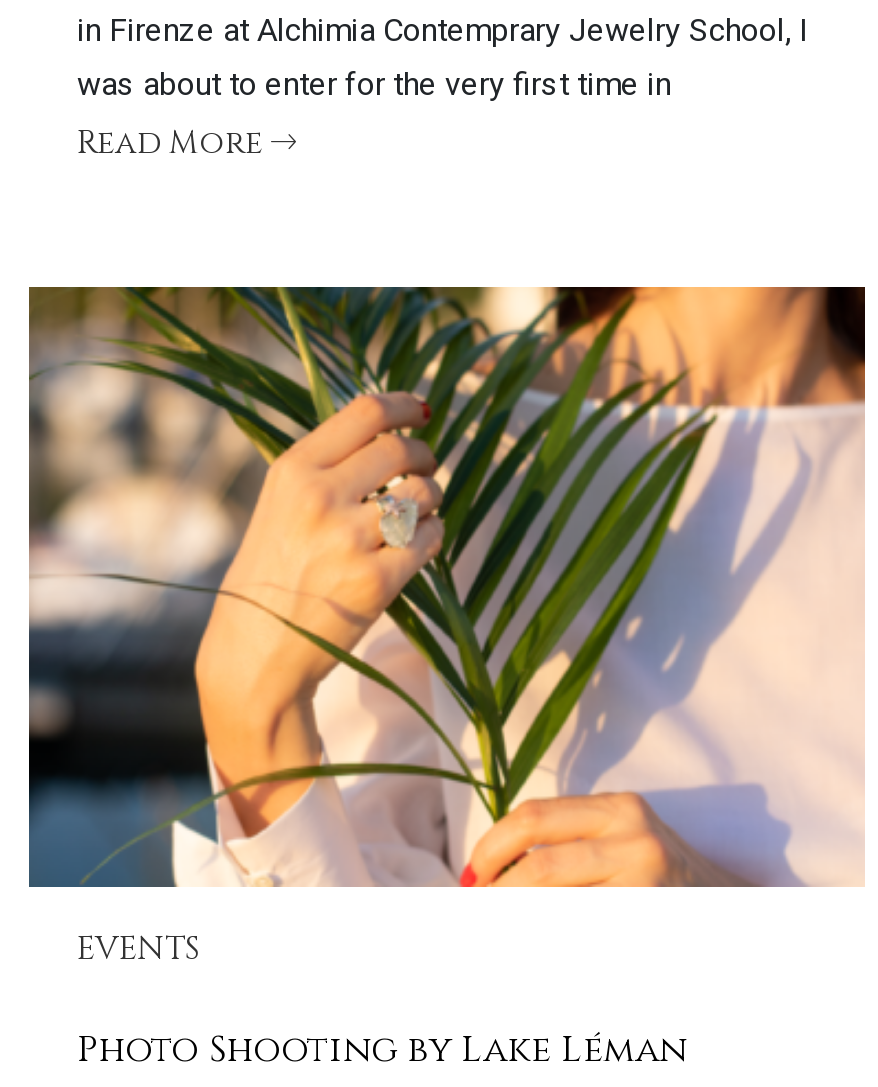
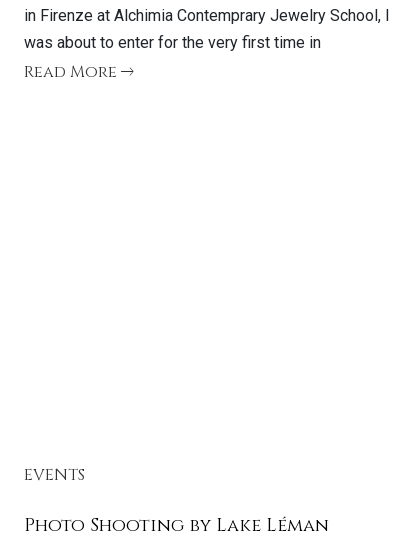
- [image]
